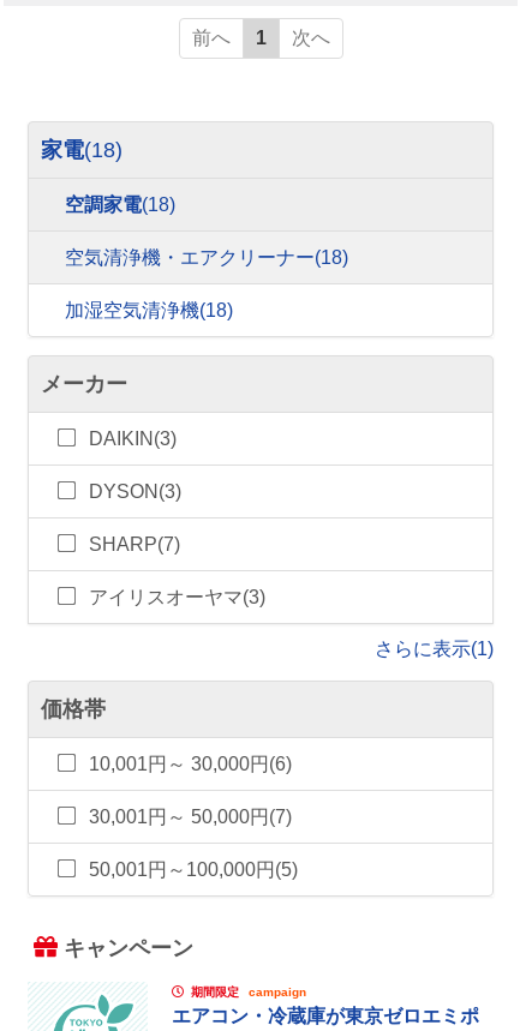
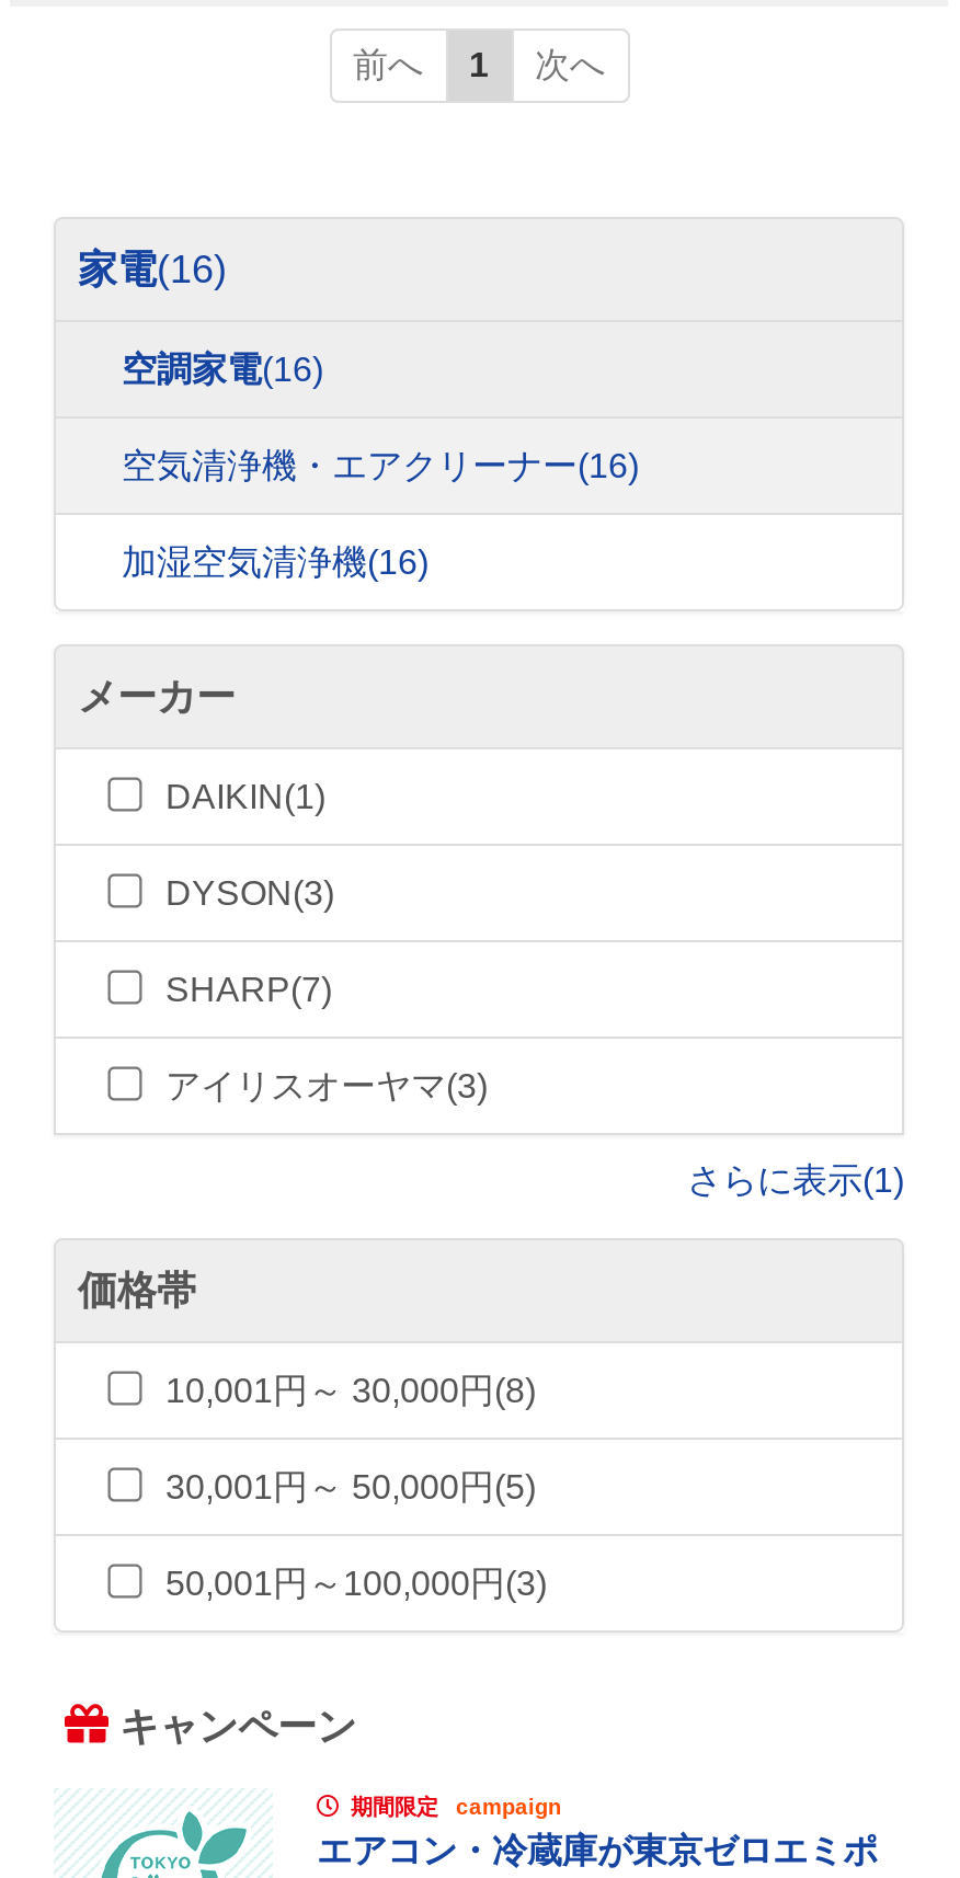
- 家電(18)
+ 家電(16)

- 空調家電(18)
+ 空調家電(16)

- 空気清浄機・エアクリーナー(18)
+ 空気清浄機・エアクリーナー(16)

- 加湿空気清浄機(18)
+ 加湿空気清浄機(16)

- DAIKIN(3)
+ DAIKIN(1)

- 10,001円～ 30,000円(6)
+ 10,001円～ 30,000円(8)

- 30,001円～ 50,000円(7)
+ 30,001円～ 50,000円(5)

- 50,001円～100,000円(5)
+ 50,001円～100,000円(3)
